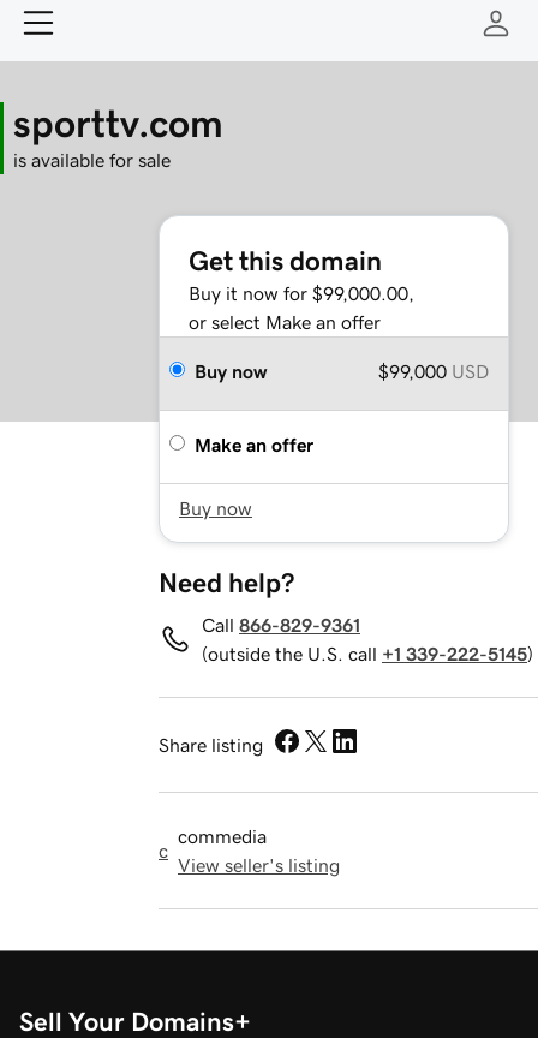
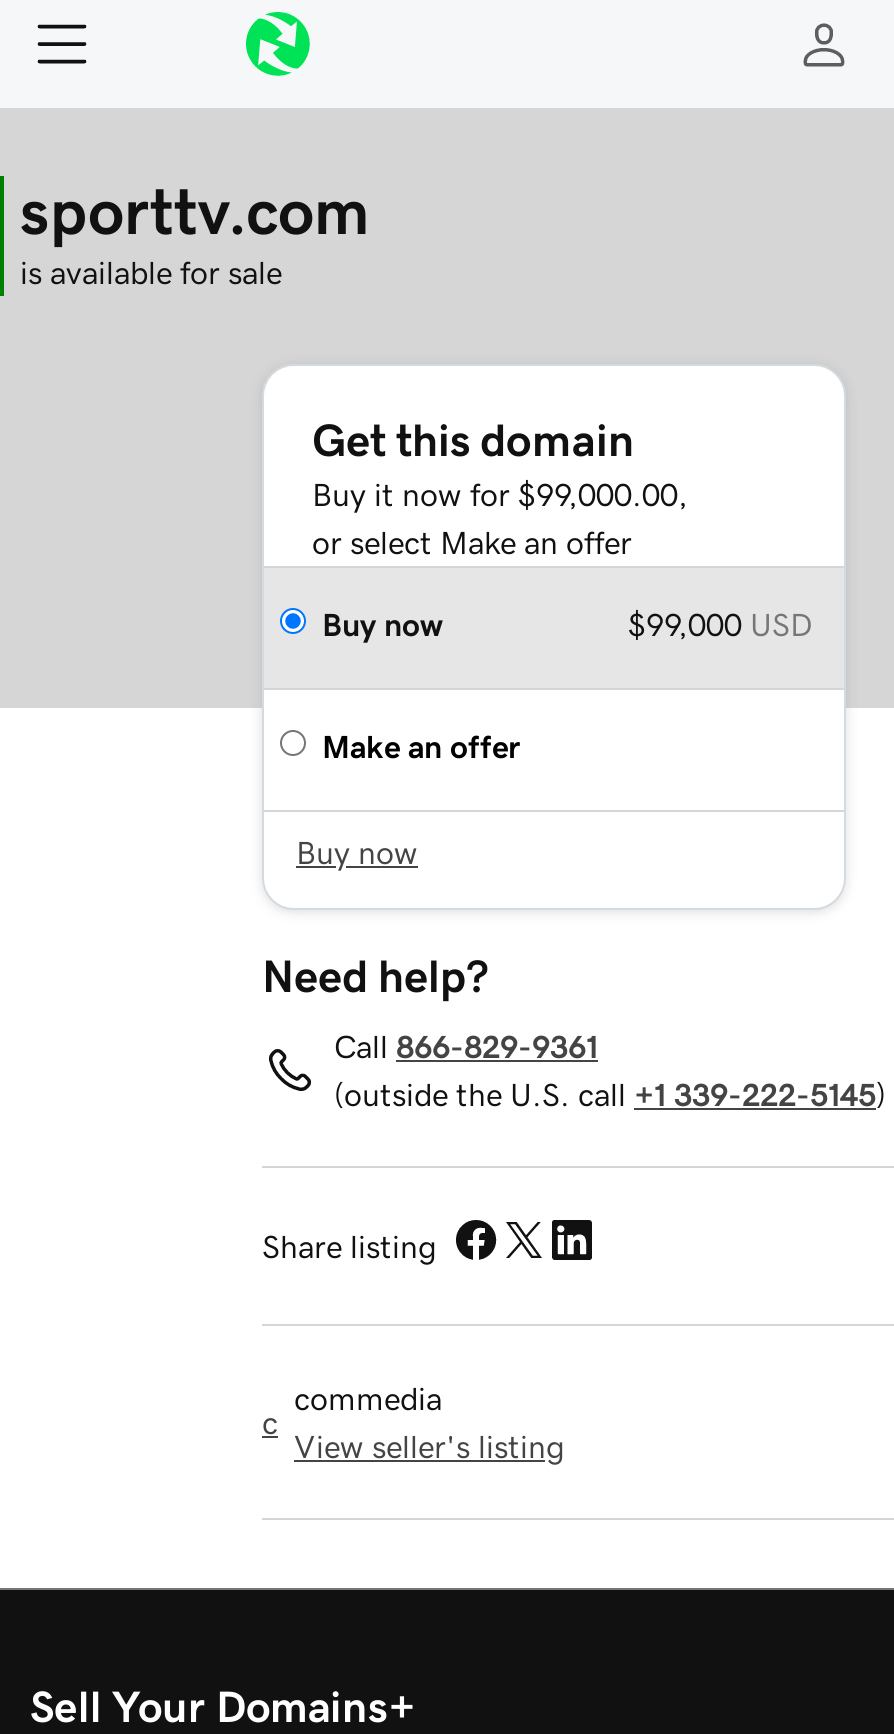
+ [image]
